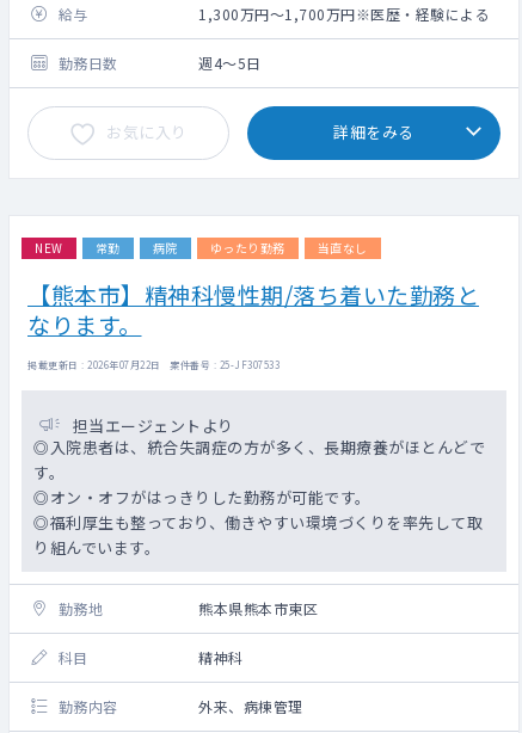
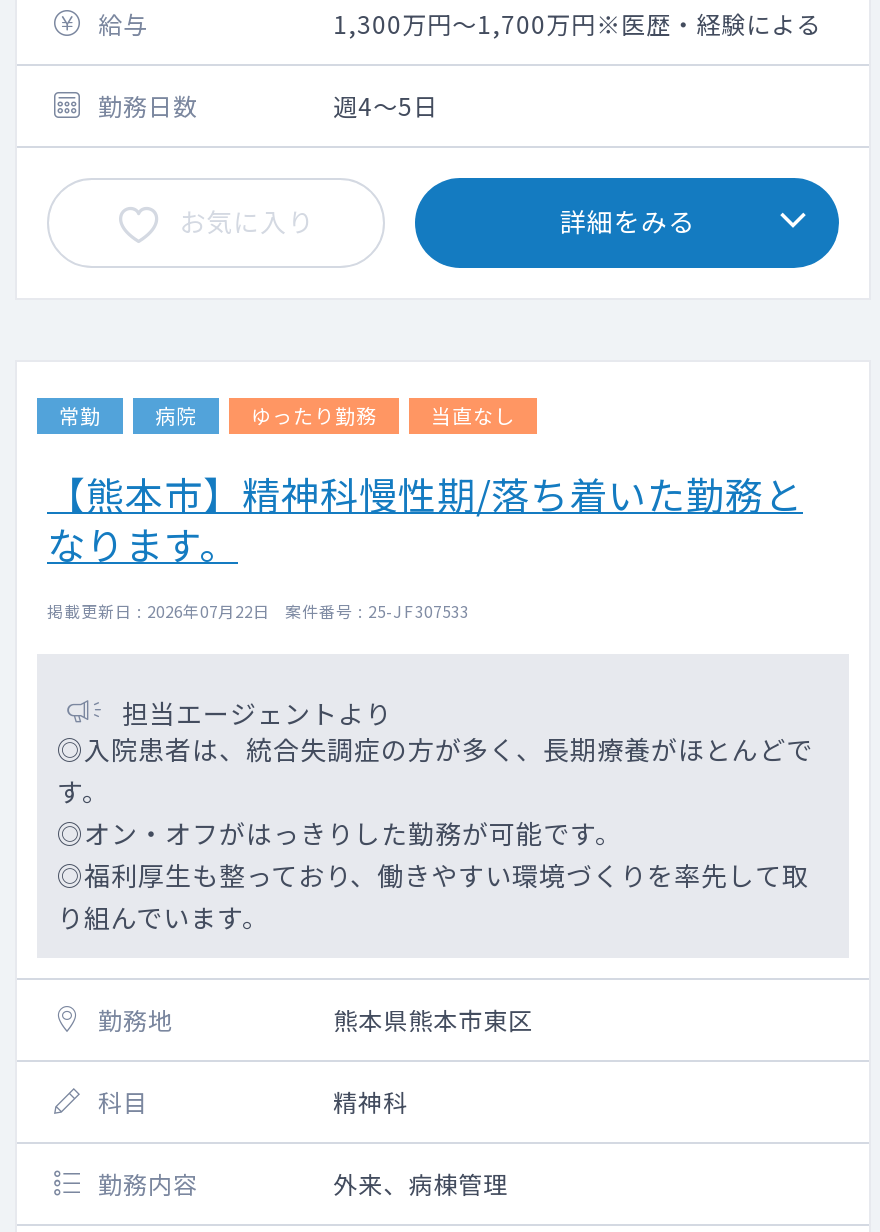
- NEW
